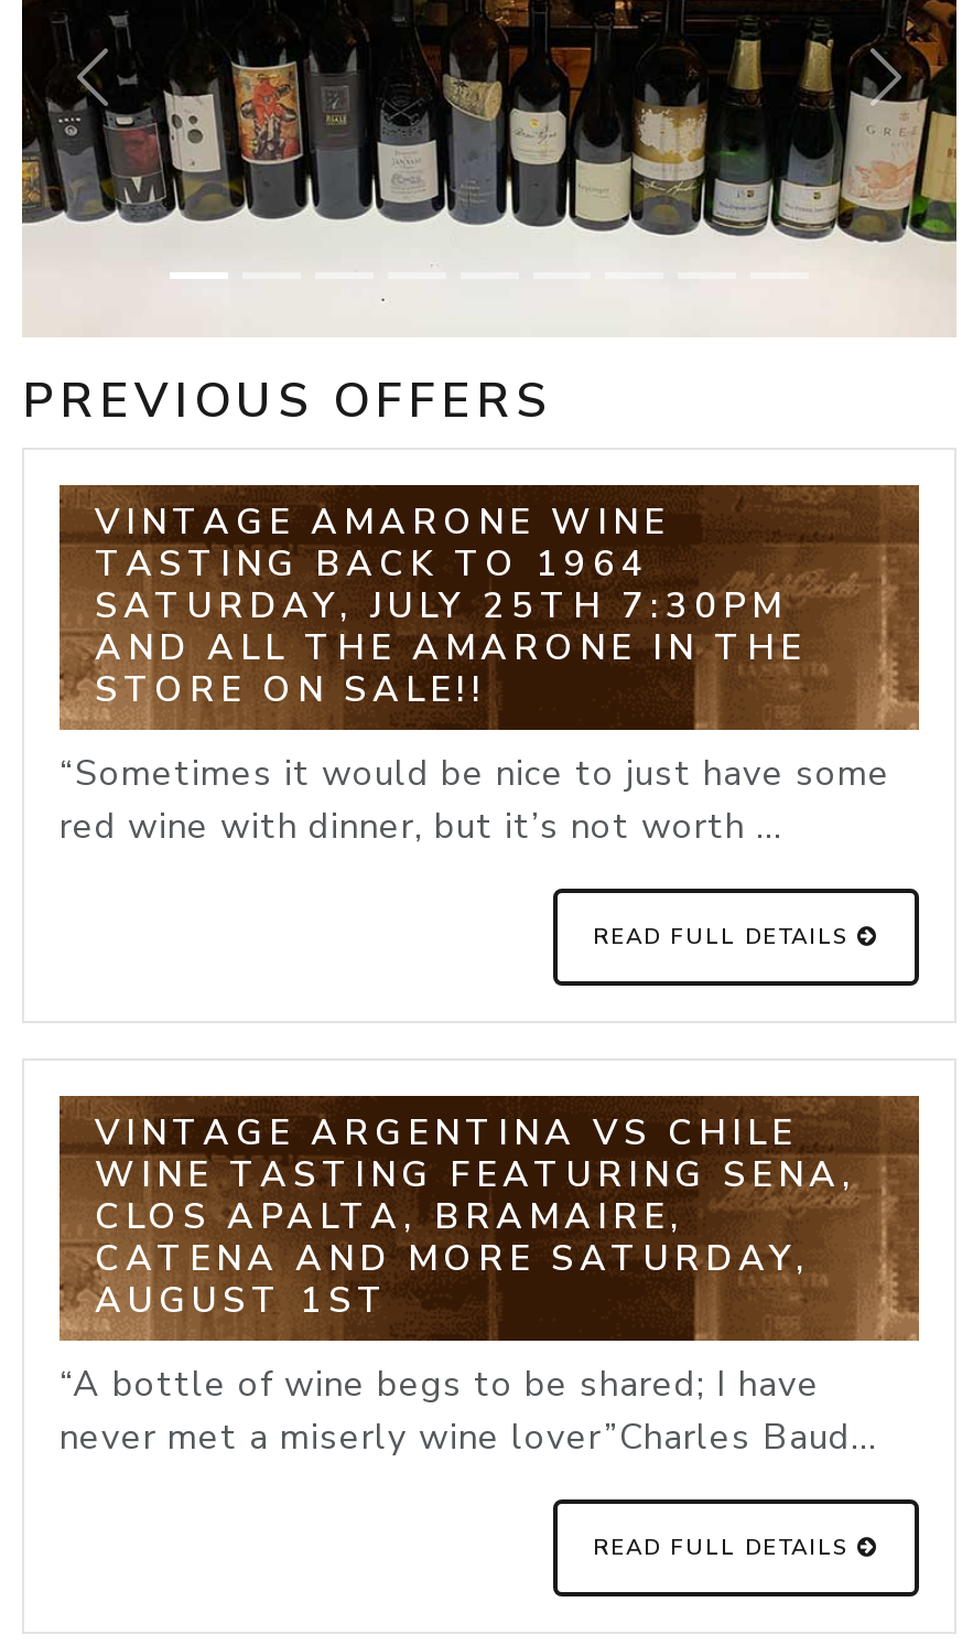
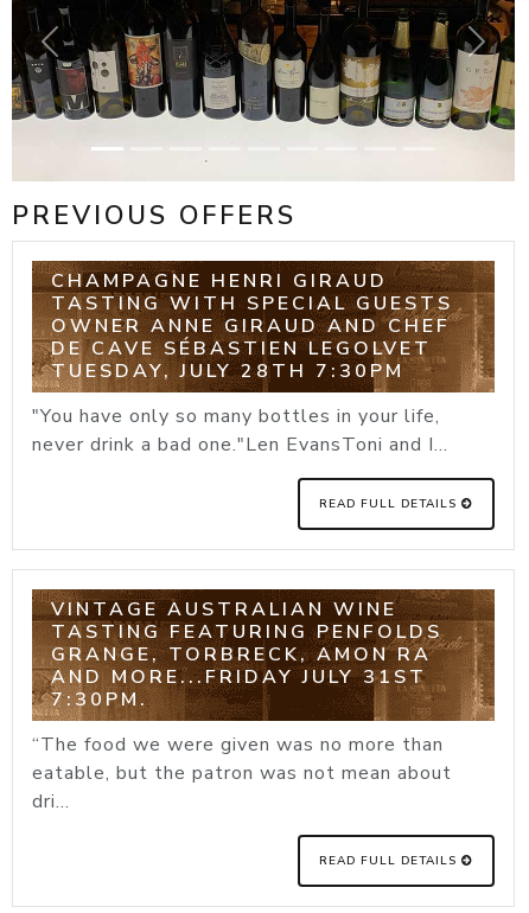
- VINTAGE AMARONE WINE
- TASTING BACK TO 1964
- SATURDAY, JULY 25TH 7:30PM
- AND ALL THE AMARONE IN THE
- STORE ON SALE!!
+ CHAMPAGNE HENRI GIRAUD
+ TASTING WITH SPECIAL GUESTS
+ OWNER ANNE GIRAUD AND CHEF
+ DE CAVE SÉBASTIEN LEGOLVET
+ TUESDAY, JULY 28TH 7:30PM

- “Sometimes it would be nice to just have some
- red wine with dinner, but it’s not worth ...
+ "You have only so many bottles in your life,
+ never drink a bad one."Len EvansToni and I...

- VINTAGE ARGENTINA VS CHILE
- WINE TASTING FEATURING SENA,
- CLOS APALTA, BRAMAIRE,
- CATENA AND MORE SATURDAY,
- AUGUST 1ST
+ VINTAGE AUSTRALIAN WINE
+ TASTING FEATURING PENFOLDS
+ GRANGE, TORBRECK, AMON RA
+ AND MORE...FRIDAY JULY 31ST
+ 7:30PM.

- “A bottle of wine begs to be shared; I have
- never met a miserly wine lover”Charles Baud...
+ “The food we were given was no more than
+ eatable, but the patron was not mean about
+ dri...
